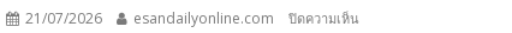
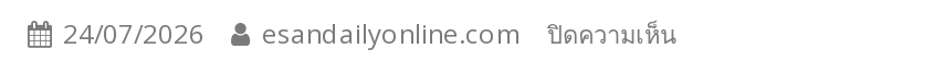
- 21/07/2026
+ 24/07/2026
